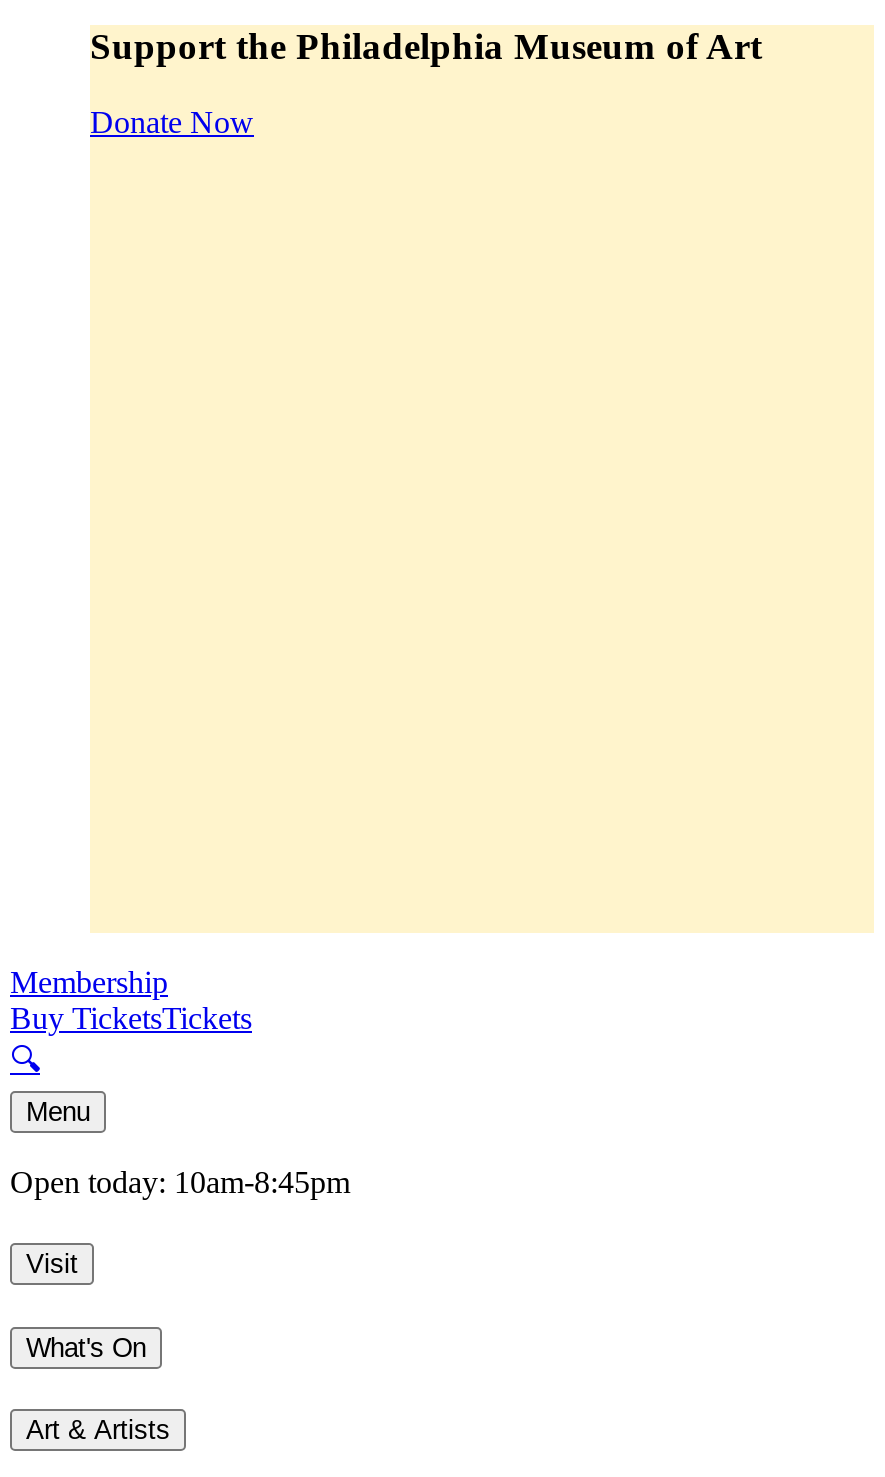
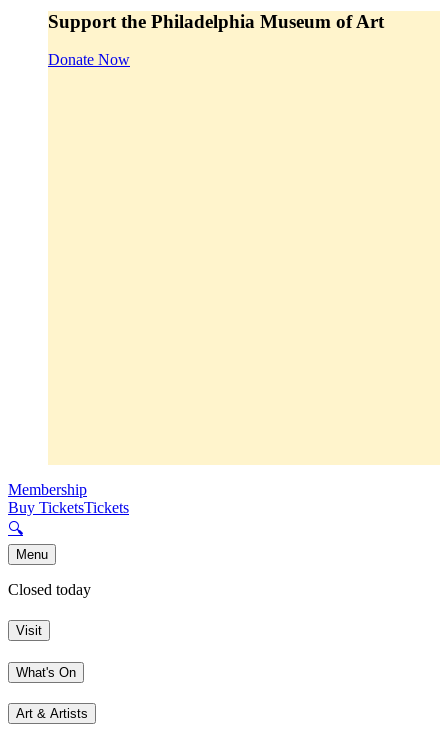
- Open today: 10am-8:45pm
+ Closed today
